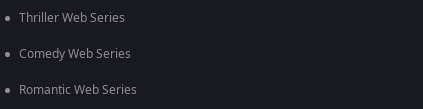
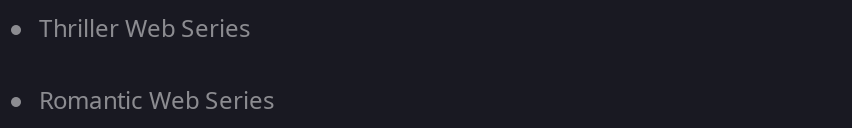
- Comedy Web Series
